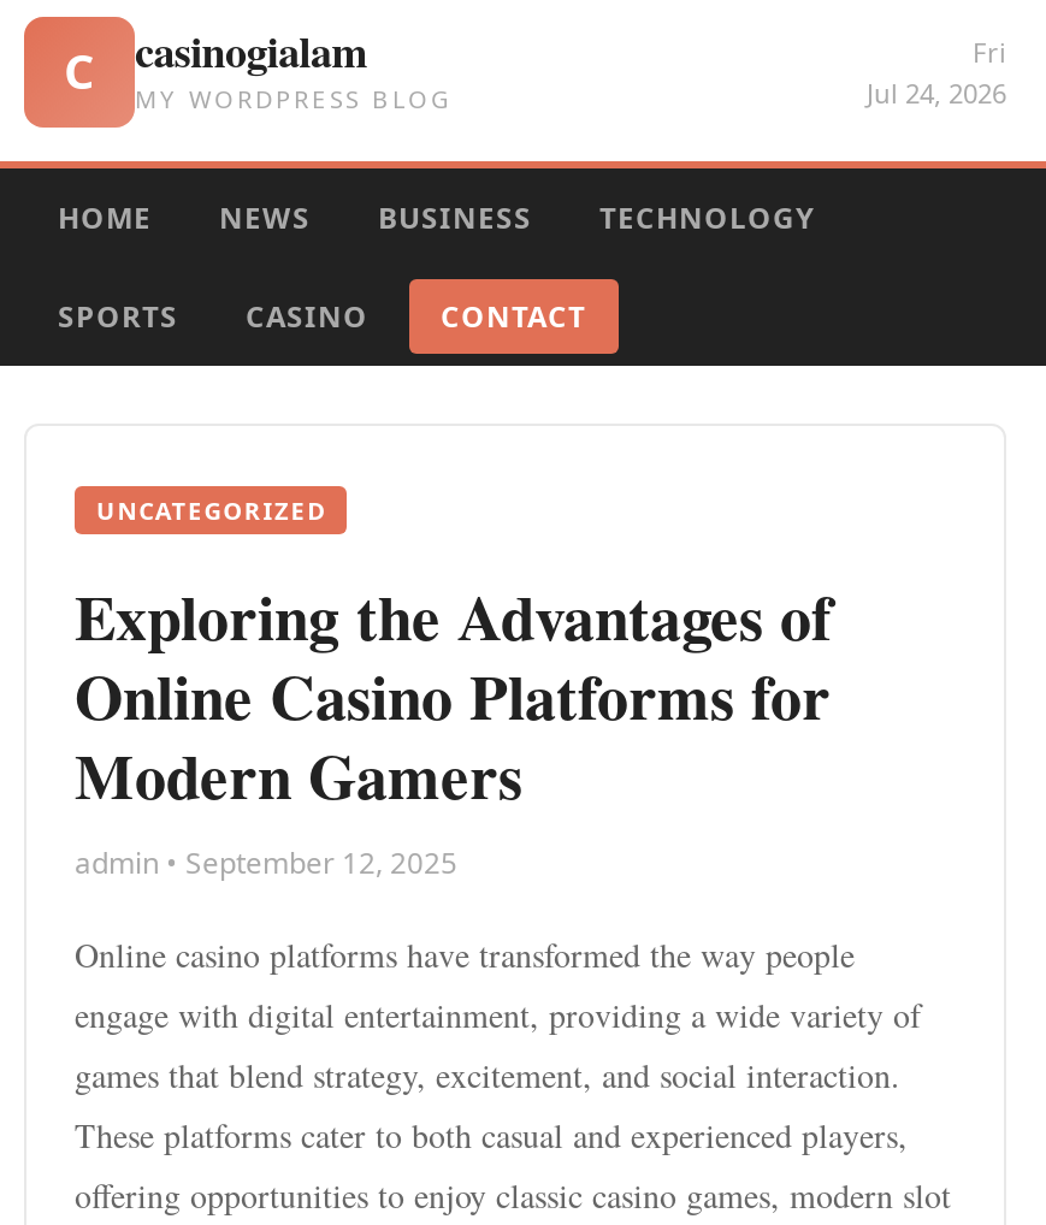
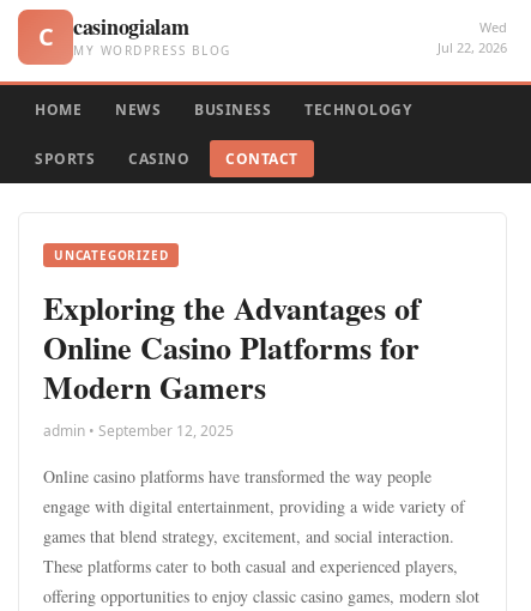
- Fri
- Jul 24, 2026
+ Wed
+ Jul 22, 2026
